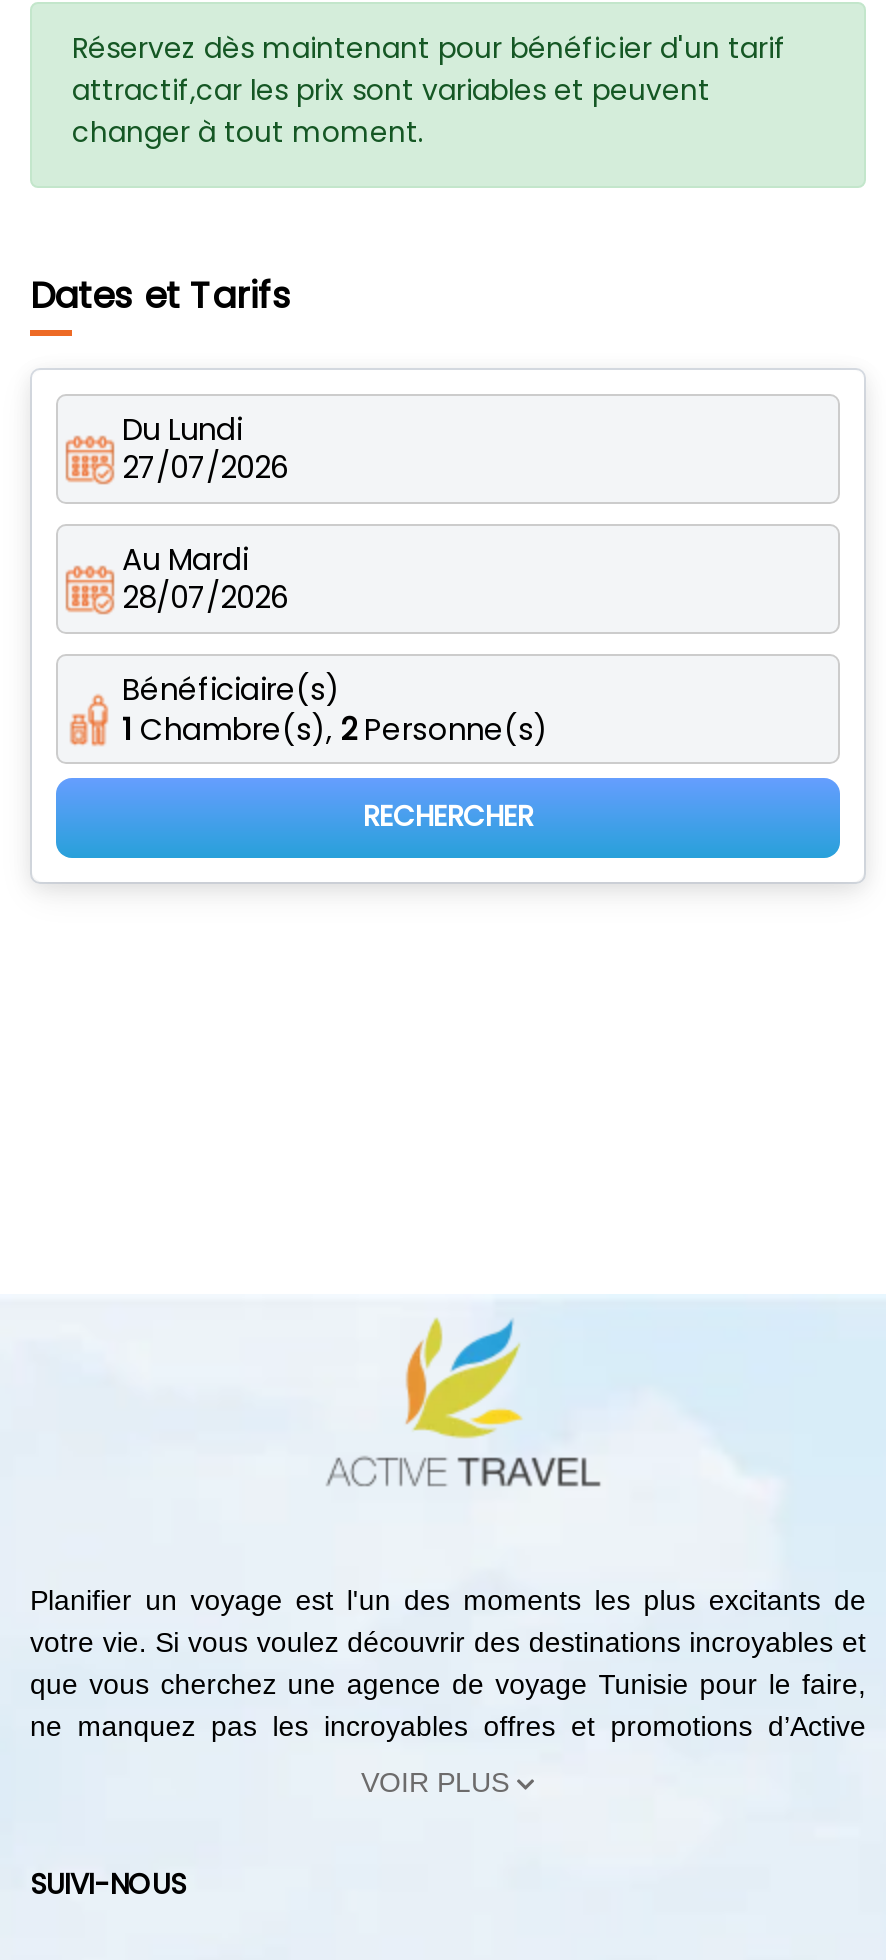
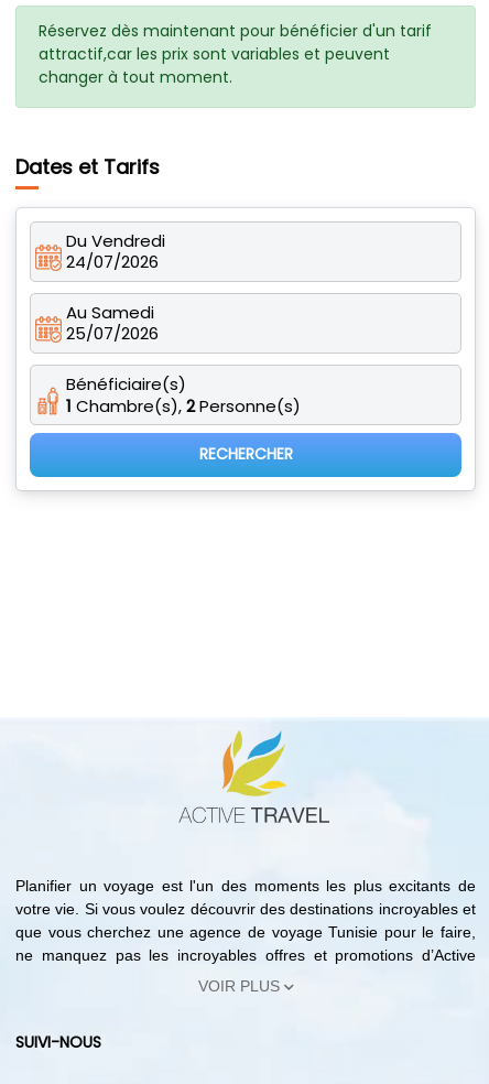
- Du Lundi
+ Du Vendredi

- 27/07/2026
+ 24/07/2026

- Au Mardi
+ Au Samedi

- 28/07/2026
+ 25/07/2026
